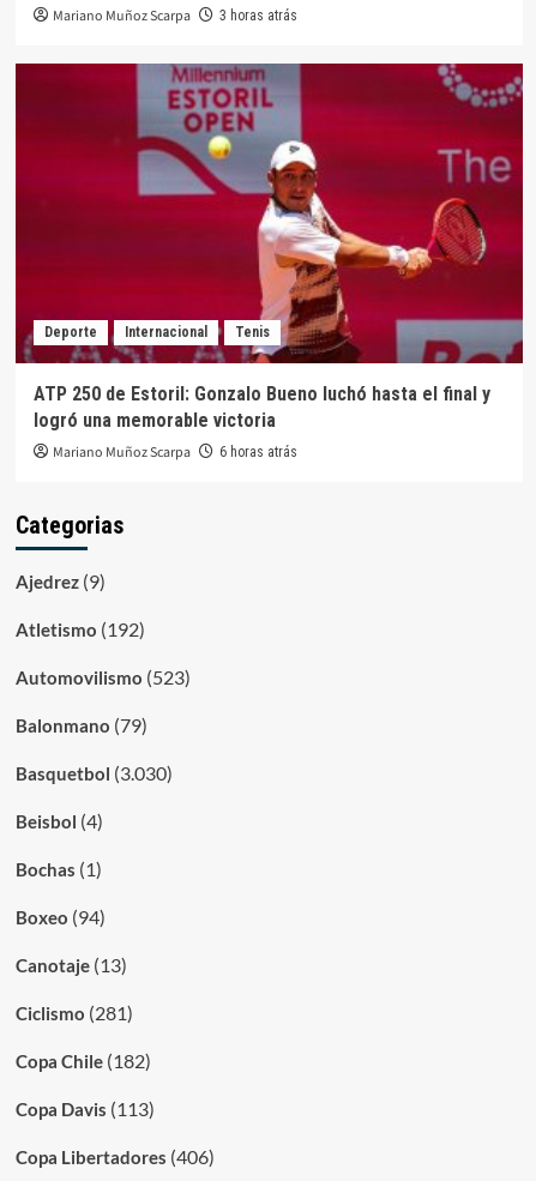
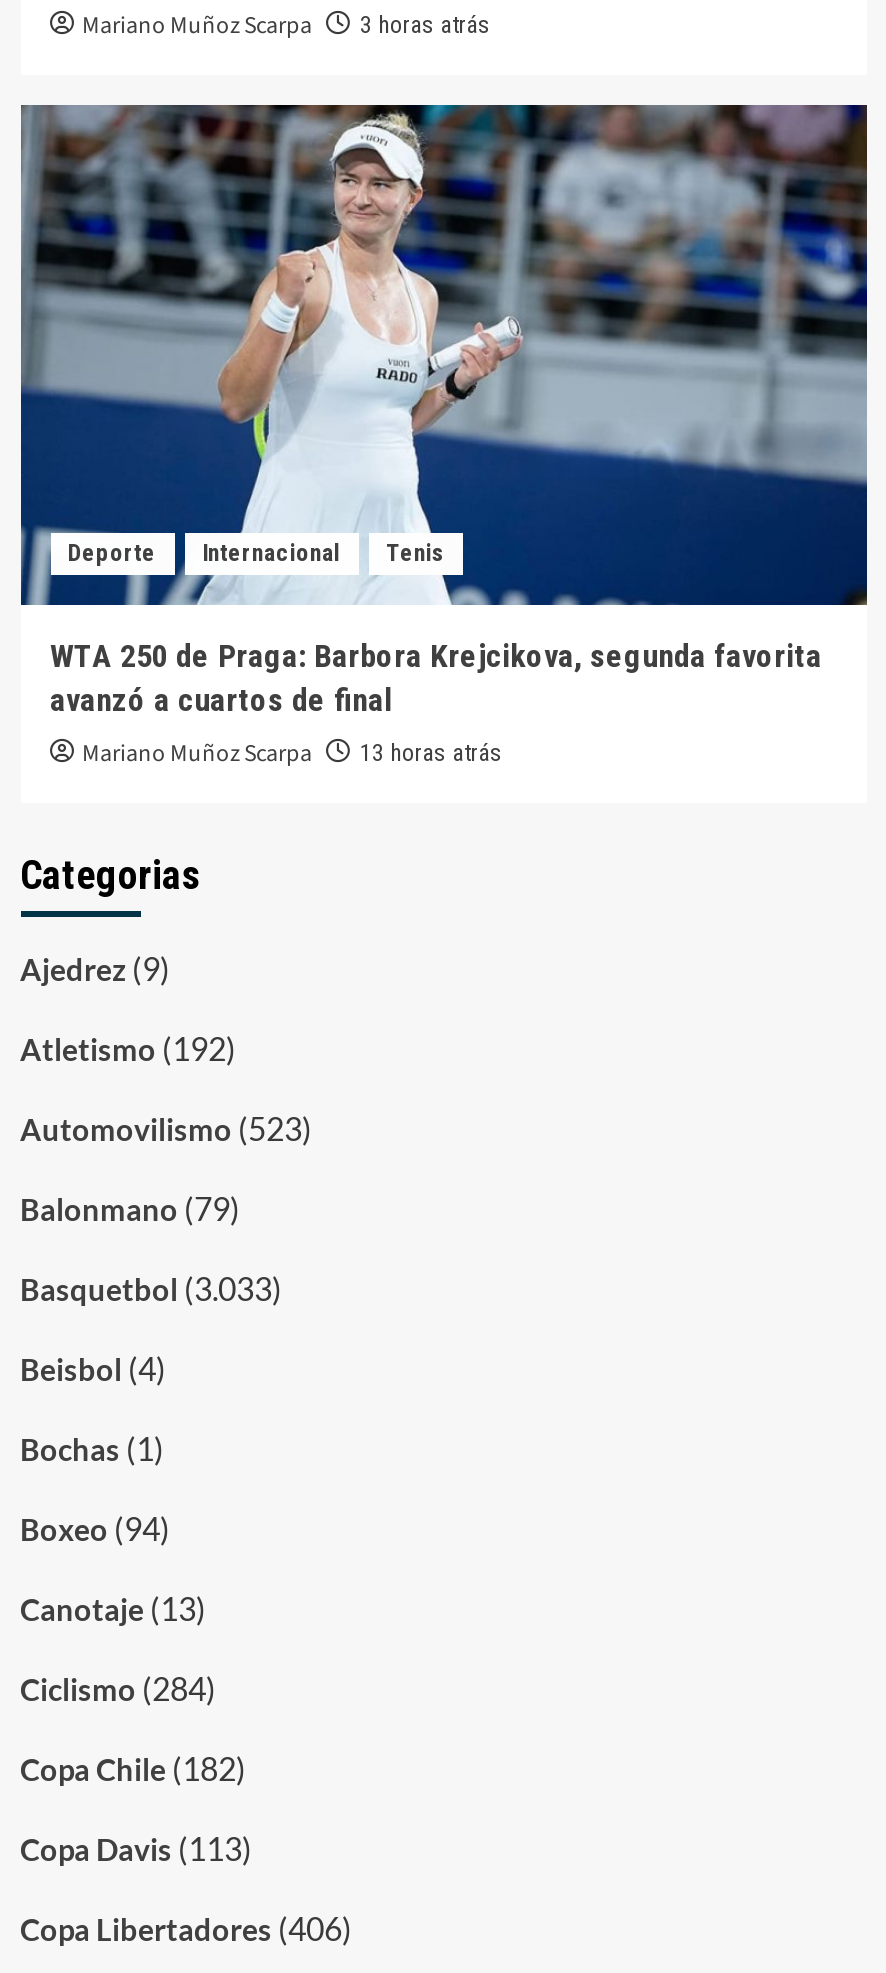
- [image]
- ATP 250 de Estoril: Gonzalo Bueno luchó hasta el final y
- logró una memorable victoria
+ [image]
+ WTA 250 de Praga: Barbora Krejcikova, segunda favorita
+ avanzó a cuartos de final

- Mariano Muñoz Scarpa 6 horas atrás
+ Mariano Muñoz Scarpa 13 horas atrás

- Basquetbol (3.030)
+ Basquetbol (3.033)

- Ciclismo (281)
+ Ciclismo (284)
